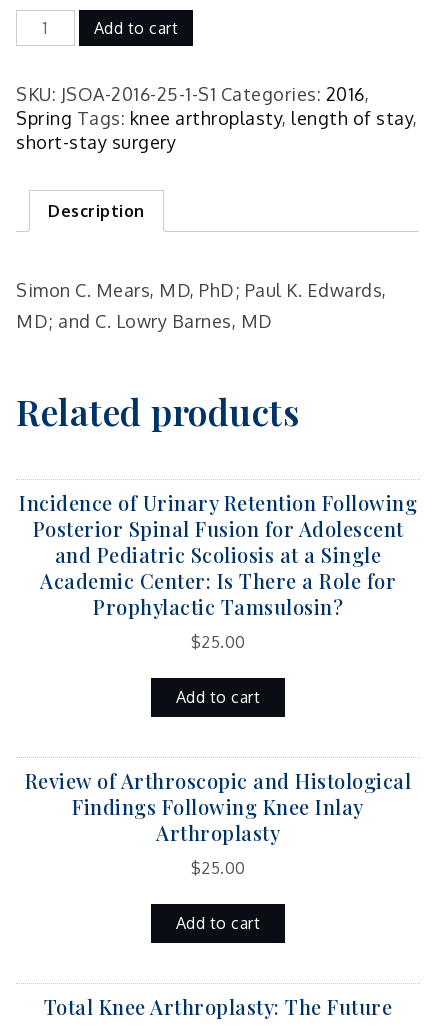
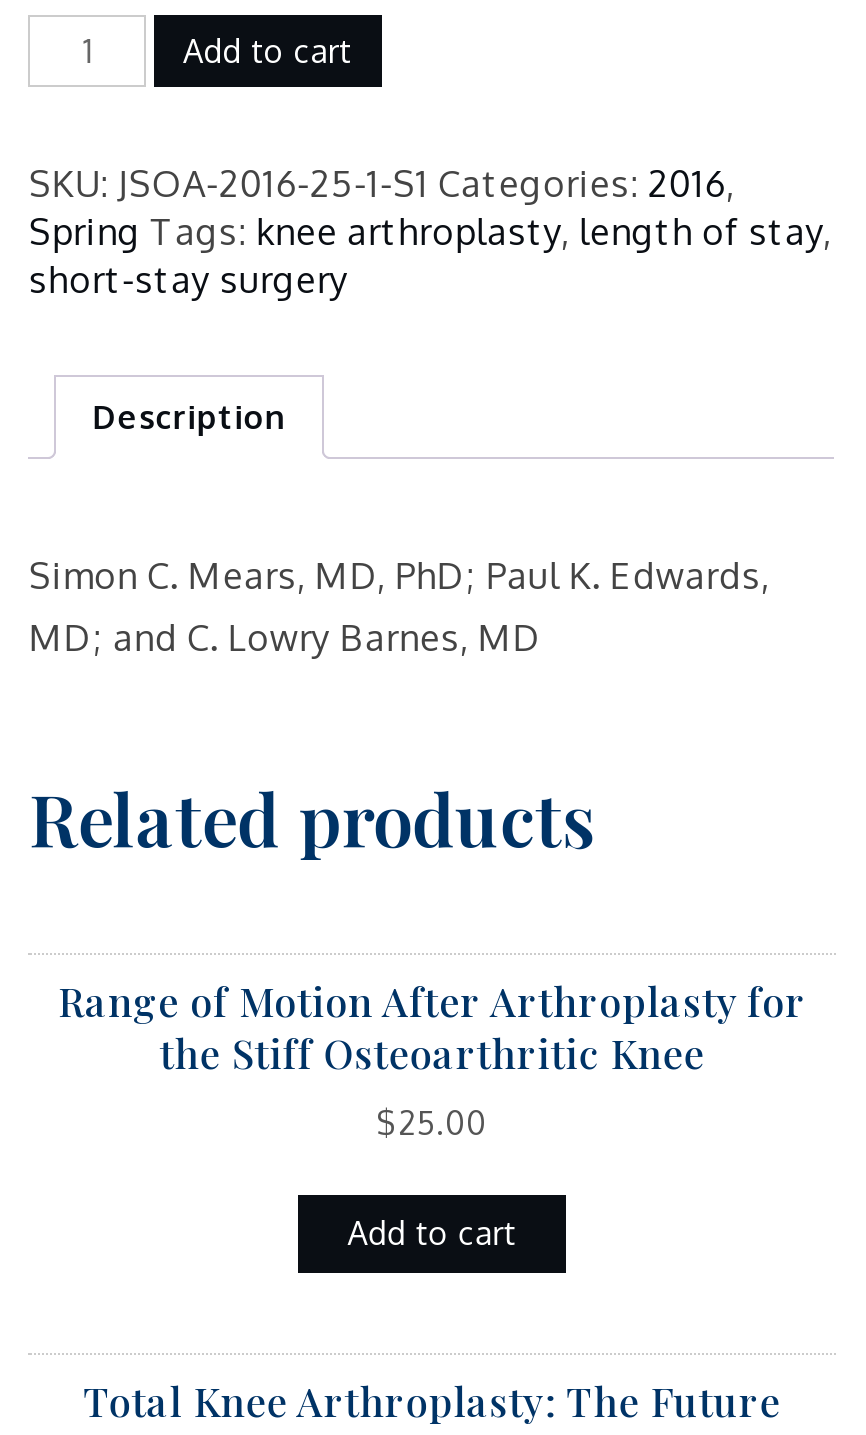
- Incidence of Urinary Retention Following
- Posterior Spinal Fusion for Adolescent
- and Pediatric Scoliosis at a Single
- Academic Center: Is There a Role for
- Prophylactic Tamsulosin?
- $25.00
- Add to cart
- Review of Arthroscopic and Histological
- Findings Following Knee Inlay
- Arthroplasty
+ Range of Motion After Arthroplasty for
+ the Stiff Osteoarthritic Knee
